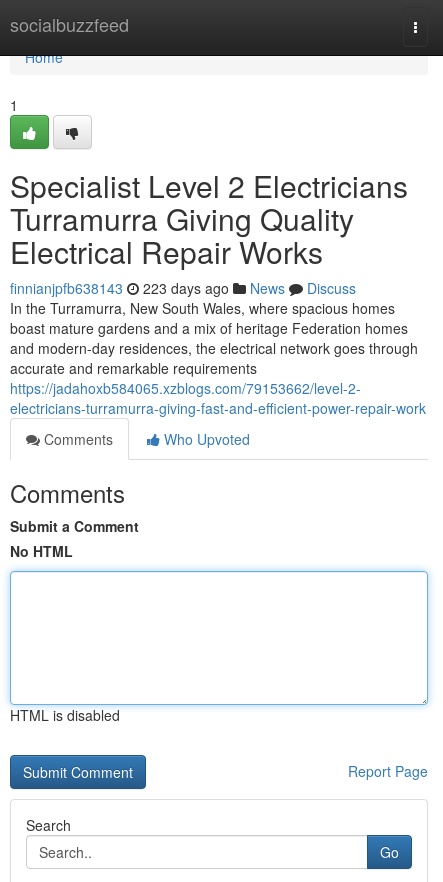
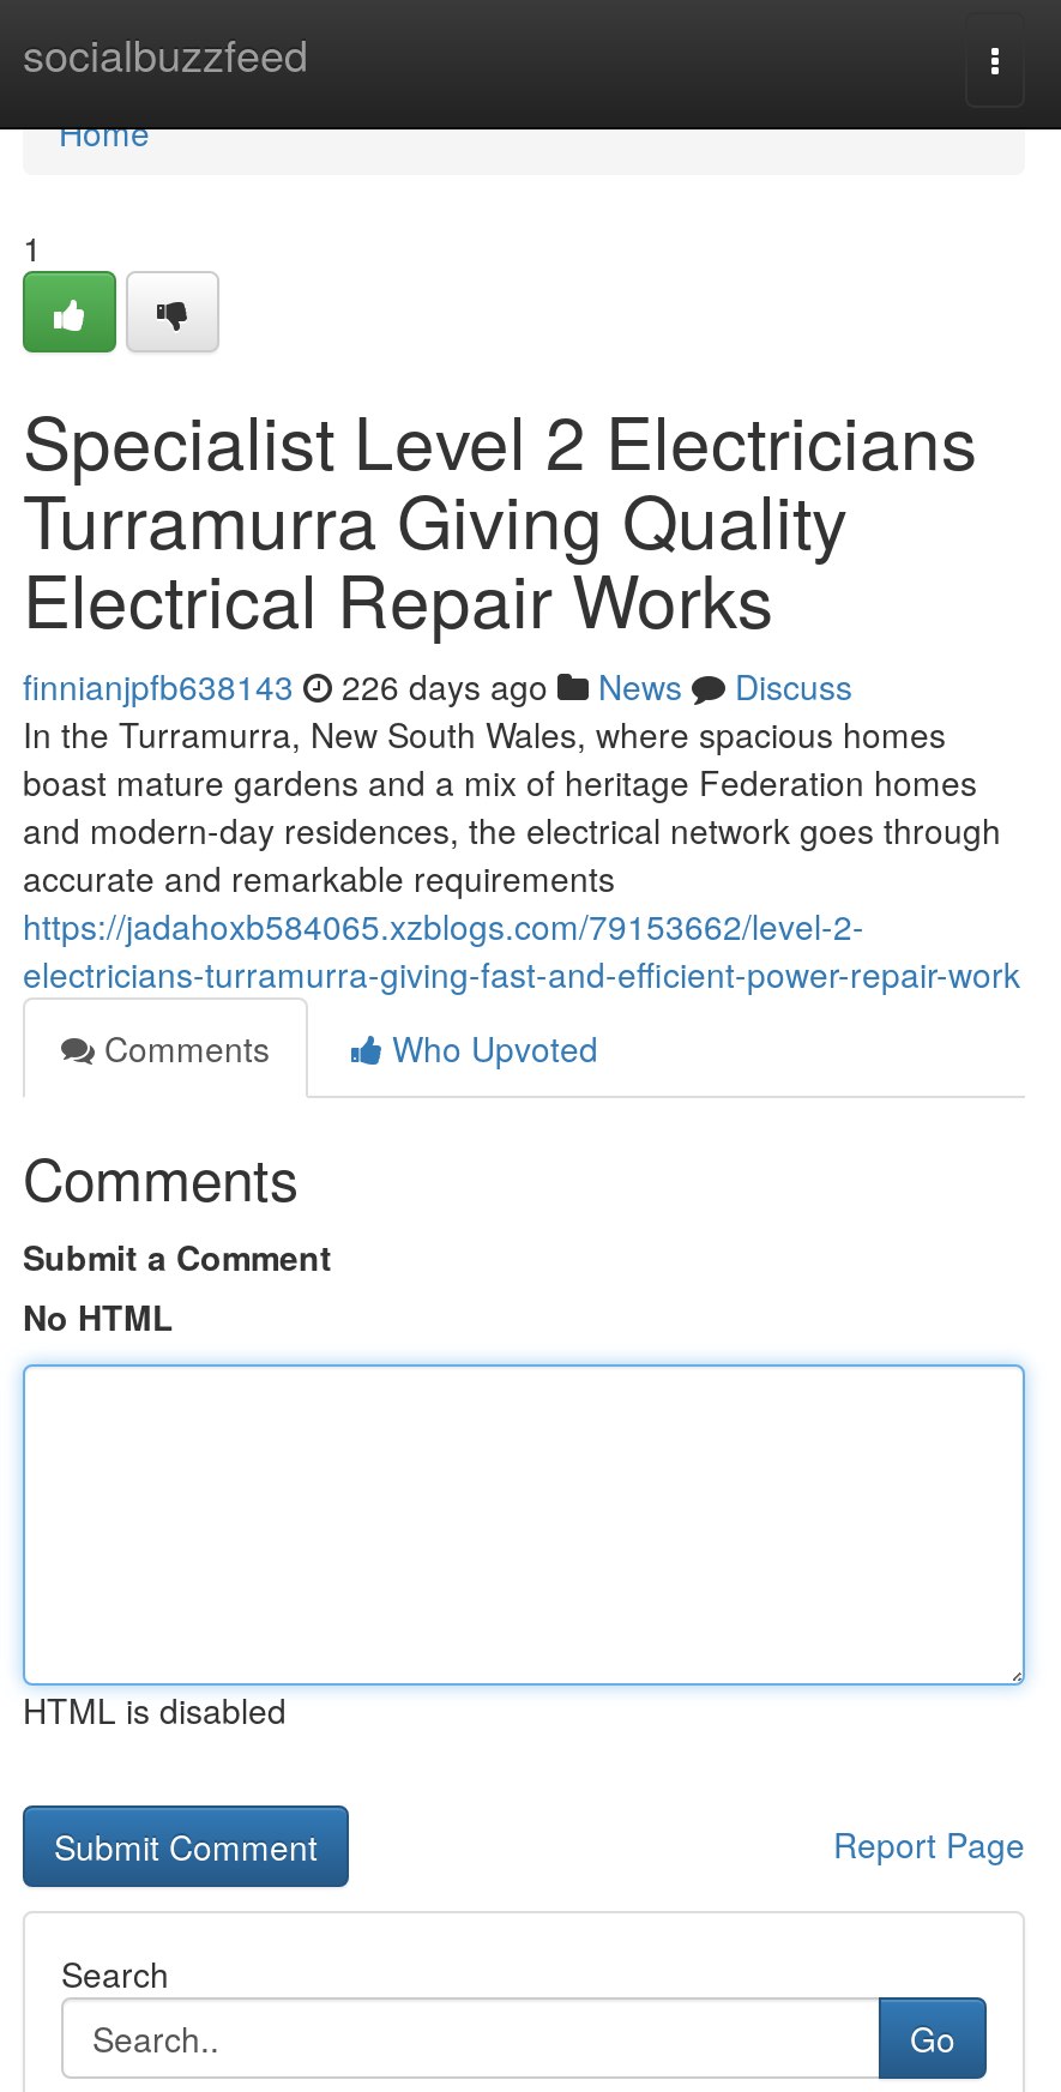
- finnianjpfb638143 223 days ago News Discuss
+ finnianjpfb638143 226 days ago News Discuss
